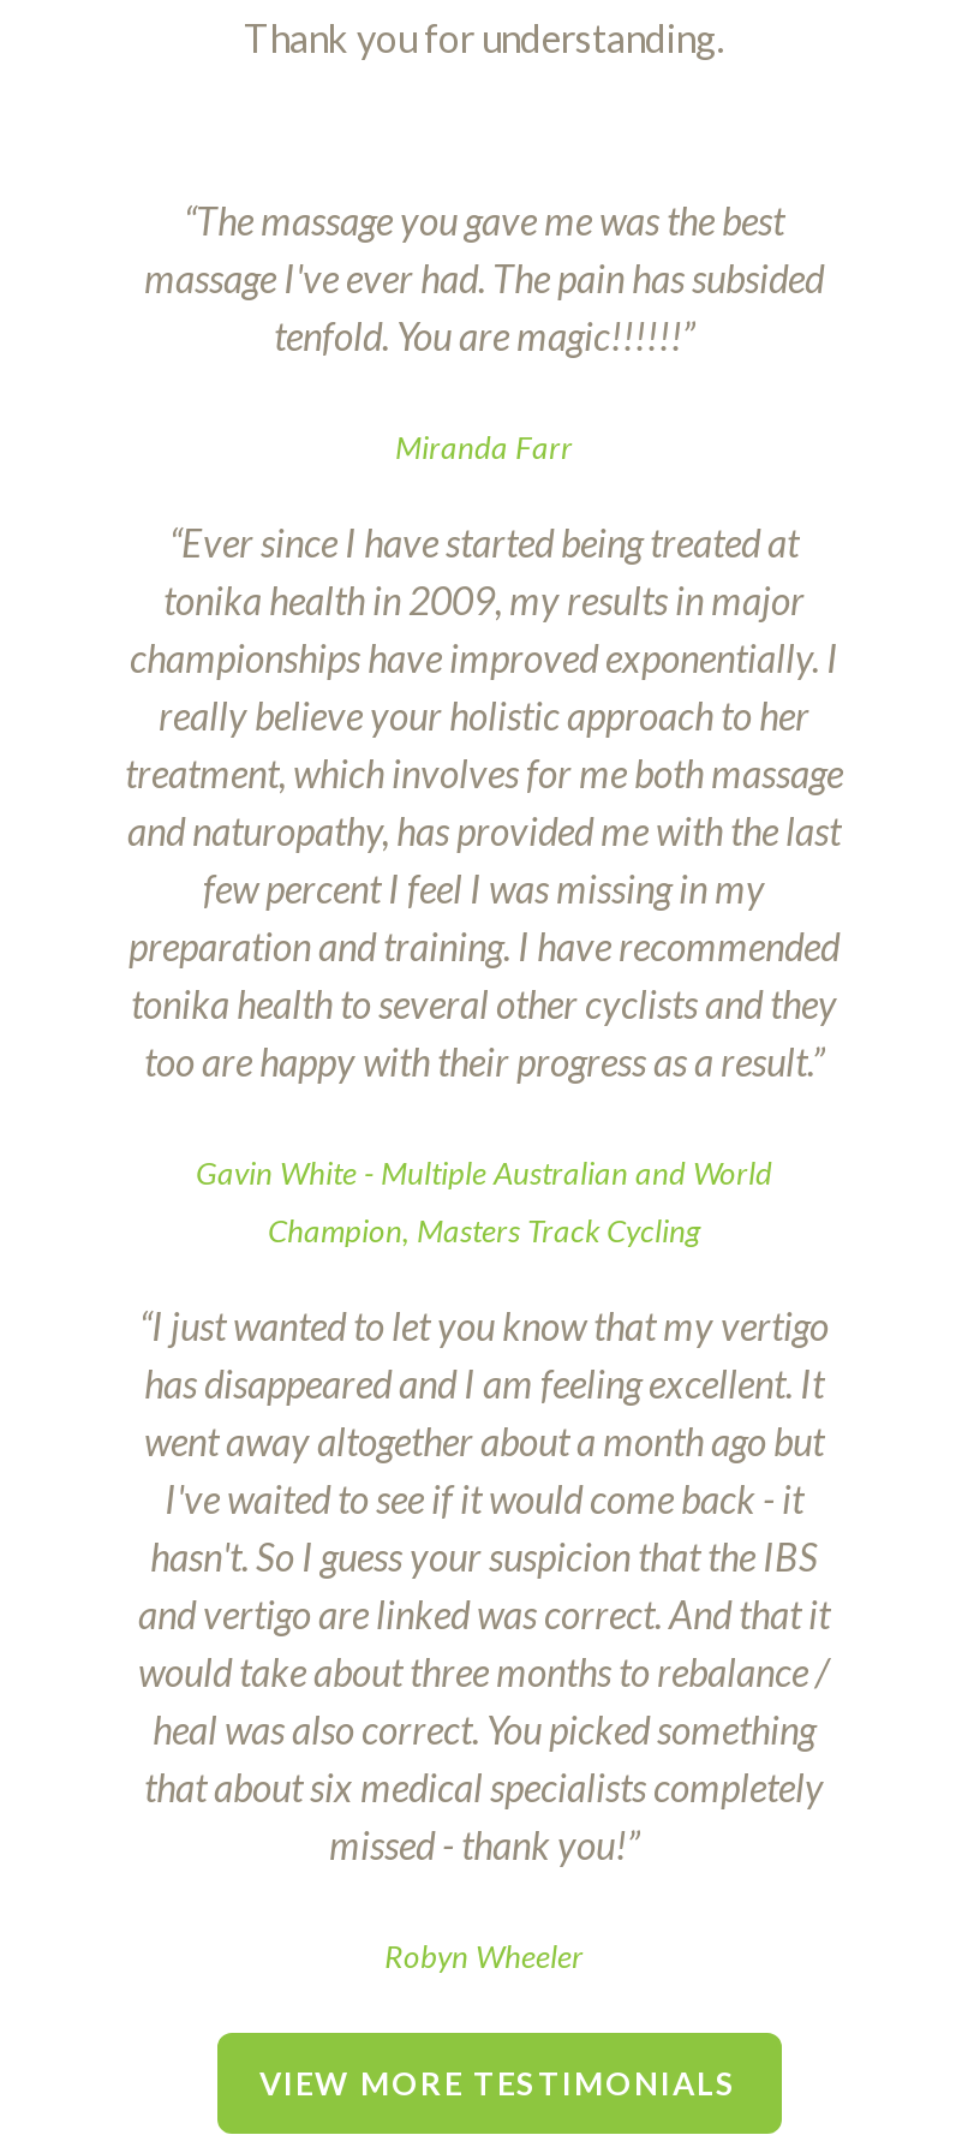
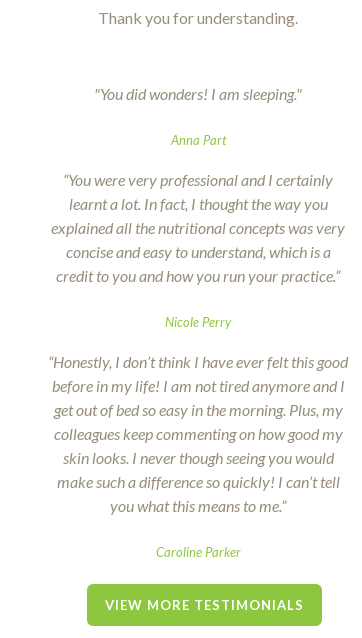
- “The massage you gave me was the best
- massage I've ever had. The pain has subsided
- tenfold. You are magic!!!!!!”
- Miranda Farr
- “Ever since I have started being treated at
- tonika health in 2009, my results in major
- championships have improved exponentially. I
- really believe your holistic approach to her
- treatment, which involves for me both massage
- and naturopathy, has provided me with the last
- few percent I feel I was missing in my
- preparation and training. I have recommended
- tonika health to several other cyclists and they
- too are happy with their progress as a result.”
- Gavin White - Multiple Australian and World
- Champion, Masters Track Cycling
- “I just wanted to let you know that my vertigo
- has disappeared and I am feeling excellent. It
- went away altogether about a month ago but
- I've waited to see if it would come back - it
- hasn't. So I guess your suspicion that the IBS
- and vertigo are linked was correct. And that it
- would take about three months to rebalance /
- heal was also correct. You picked something
- that about six medical specialists completely
- missed - thank you!”
- Robyn Wheeler
+ "You did wonders! I am sleeping."
+ Anna Part
+ “You were very professional and I certainly
+ learnt a lot. In fact, I thought the way you
+ explained all the nutritional concepts was very
+ concise and easy to understand, which is a
+ credit to you and how you run your practice.”
+ Nicole Perry
+ “Honestly, I don’t think I have ever felt this good
+ before in my life! I am not tired anymore and I
+ get out of bed so easy in the morning. Plus, my
+ colleagues keep commenting on how good my
+ skin looks. I never though seeing you would
+ make such a difference so quickly! I can’t tell
+ you what this means to me.”
+ Caroline Parker
